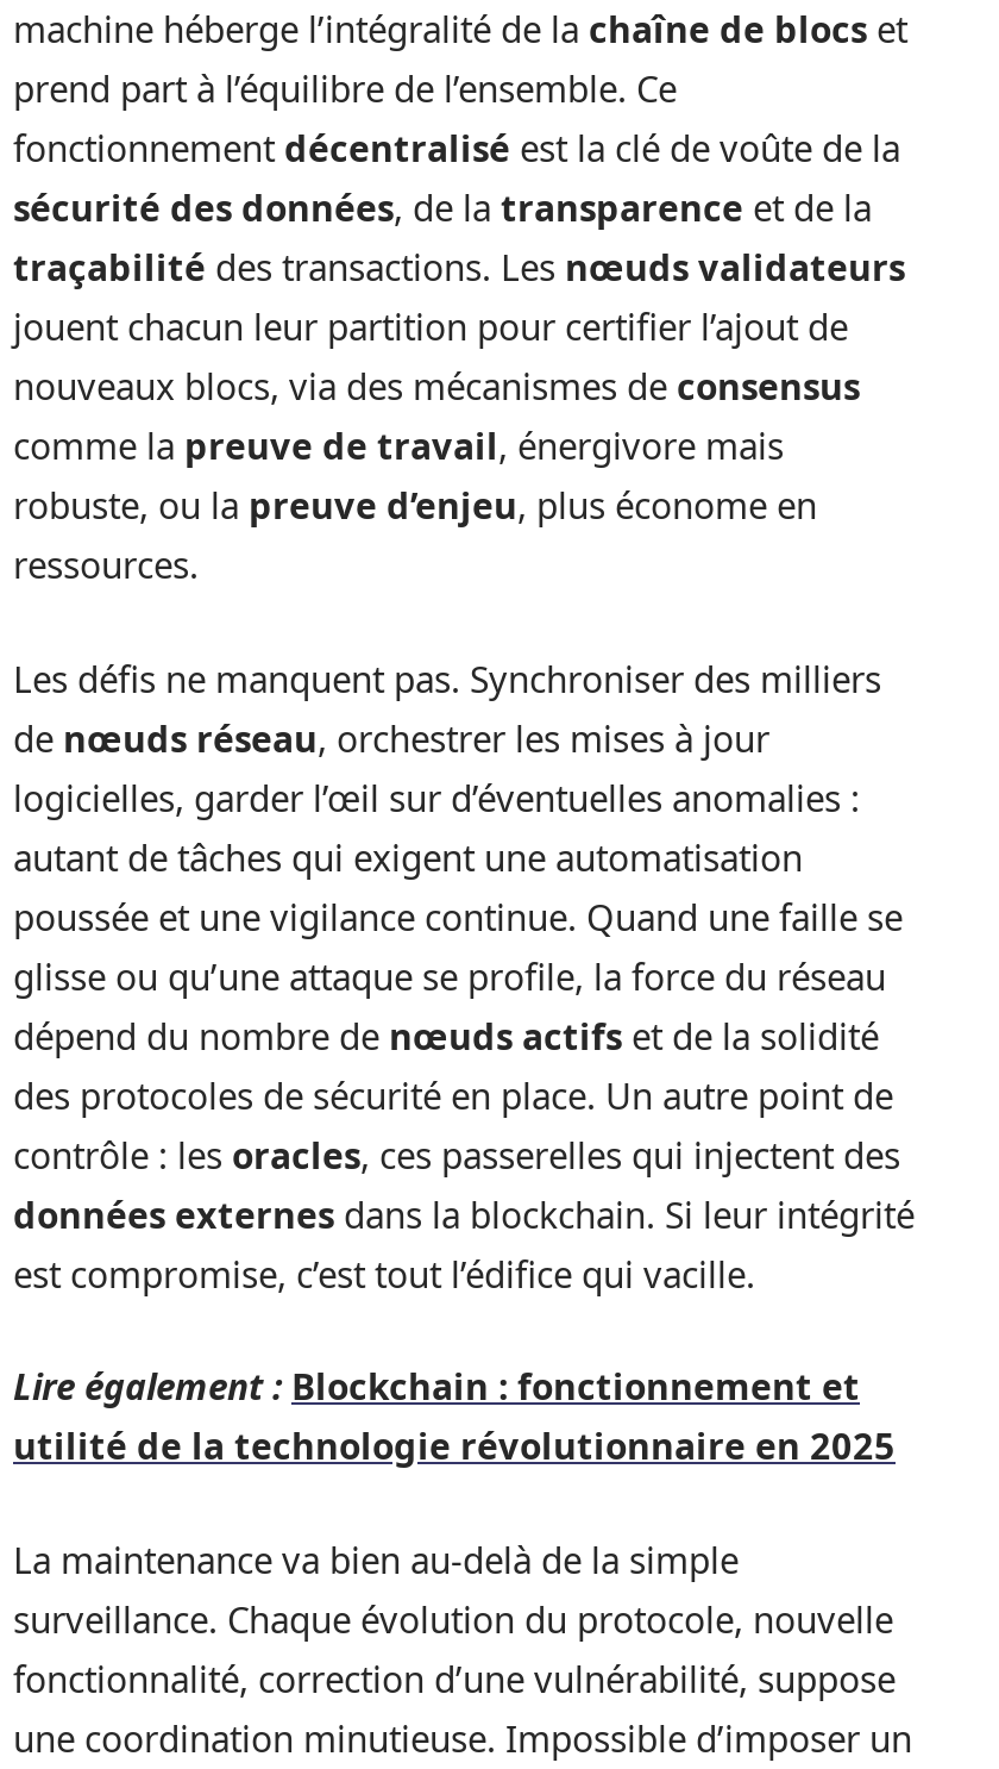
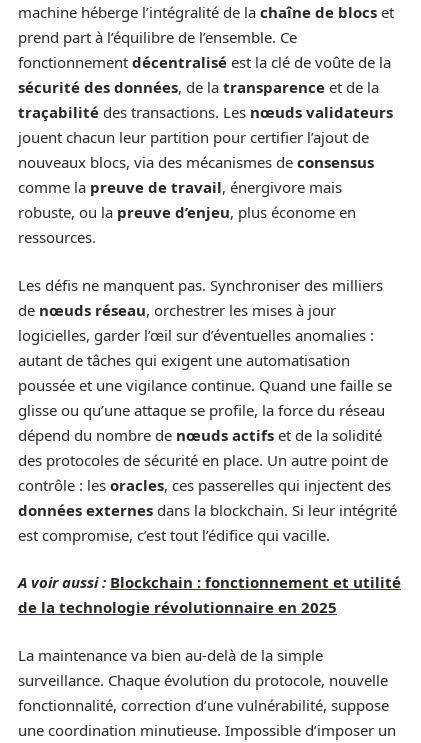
- Lire également : Blockchain : fonctionnement et
- utilité de la technologie révolutionnaire en 2025
+ A voir aussi : Blockchain : fonctionnement et utilité
+ de la technologie révolutionnaire en 2025
